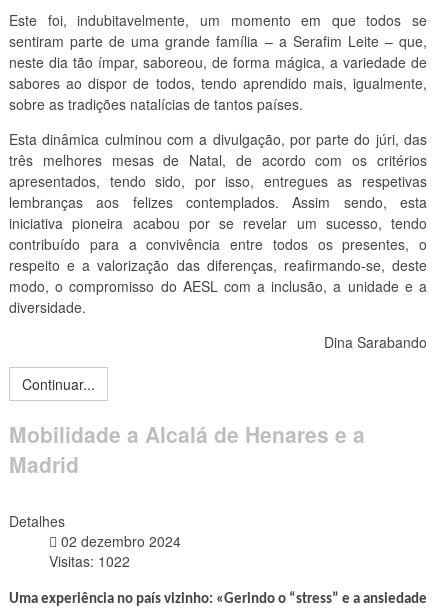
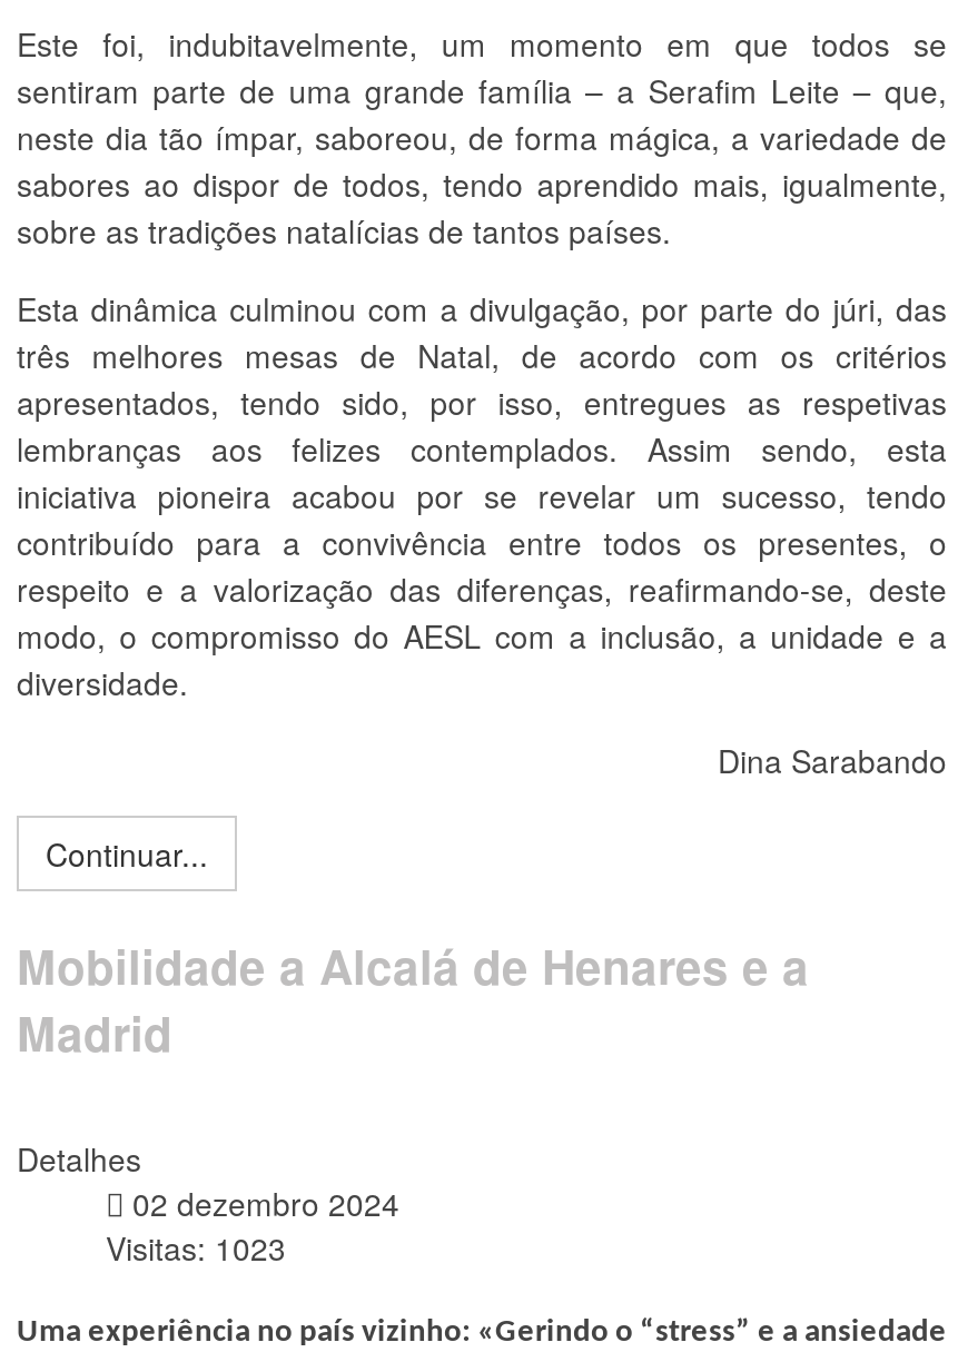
- Visitas: 1022
+ Visitas: 1023
